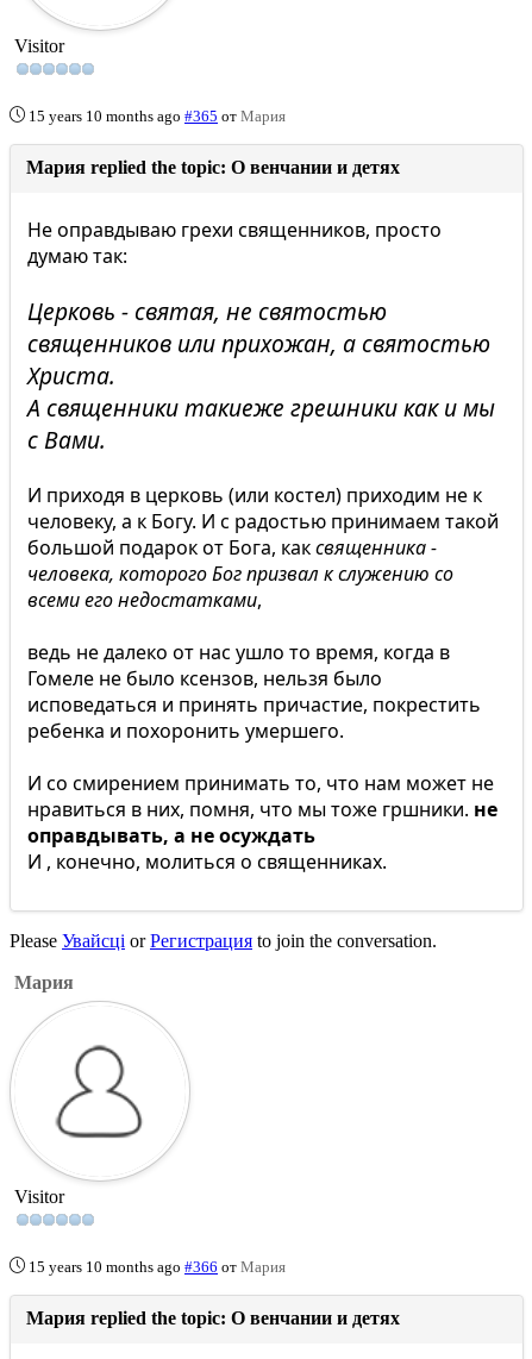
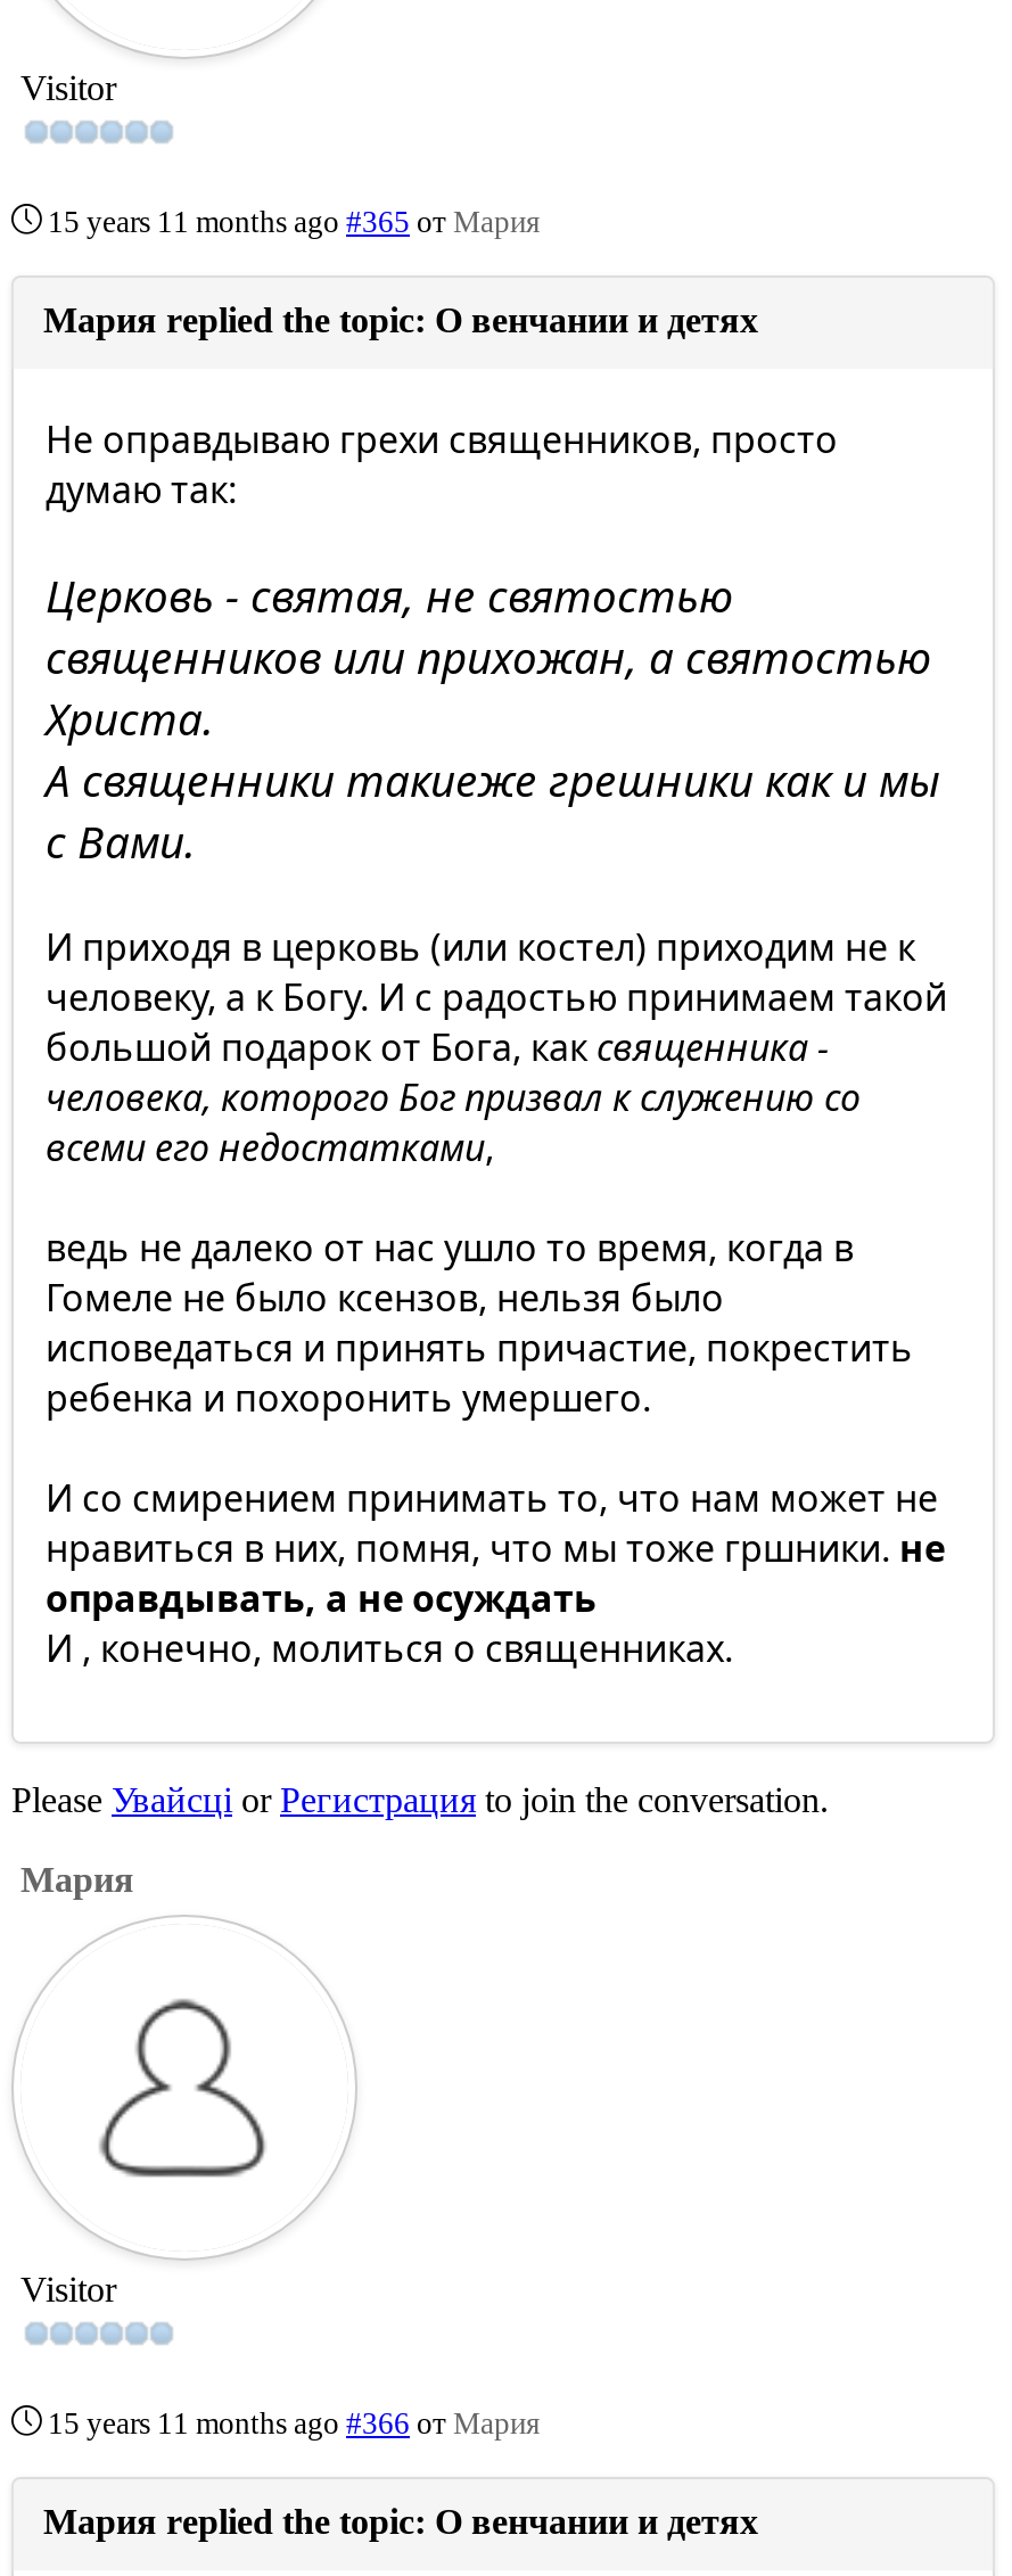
- 15 years 10 months ago #365 от Мария
+ 15 years 11 months ago #365 от Мария

- 15 years 10 months ago #366 от Мария
+ 15 years 11 months ago #366 от Мария
